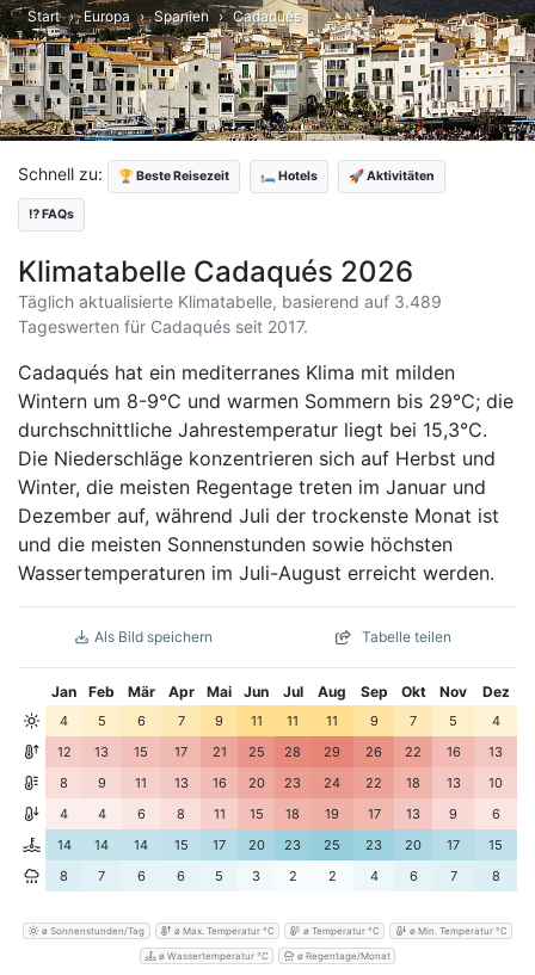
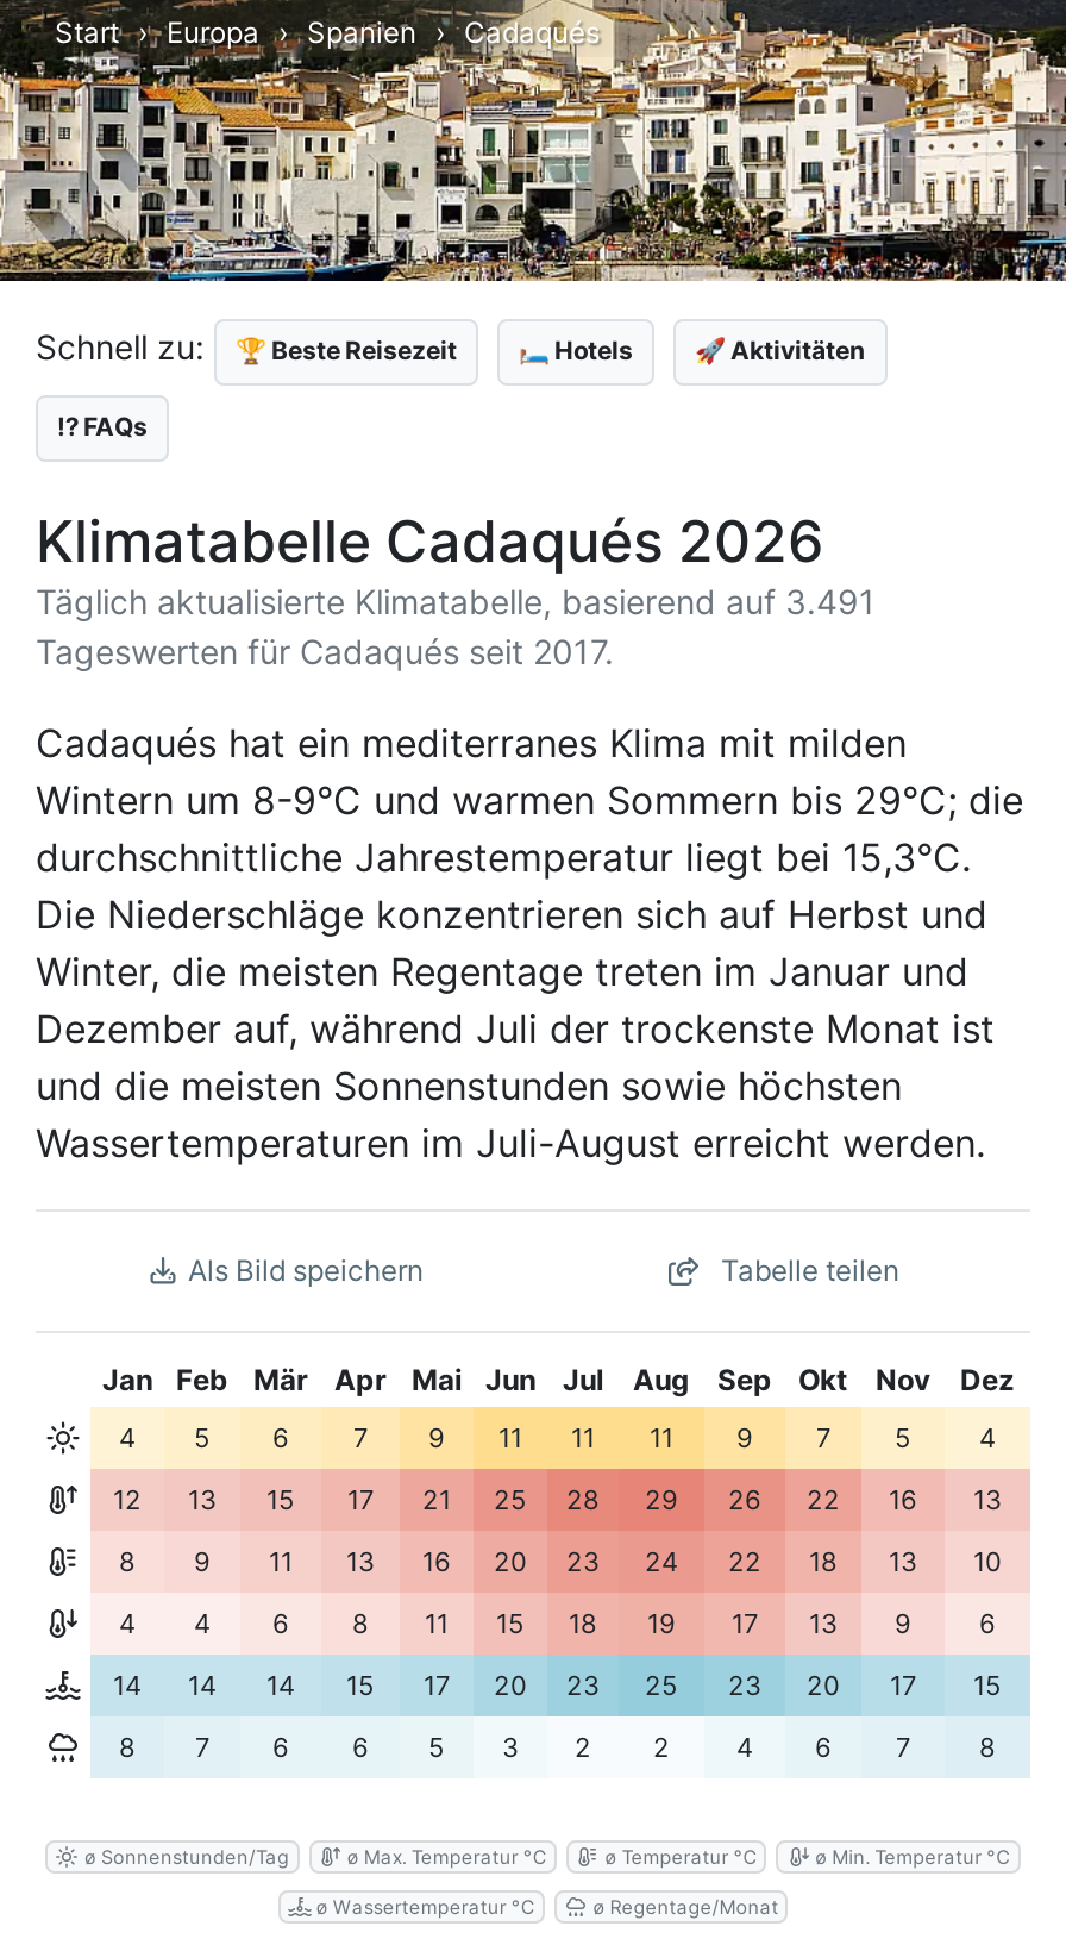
- Täglich aktualisierte Klimatabelle, basierend auf 3.489
+ Täglich aktualisierte Klimatabelle, basierend auf 3.491
